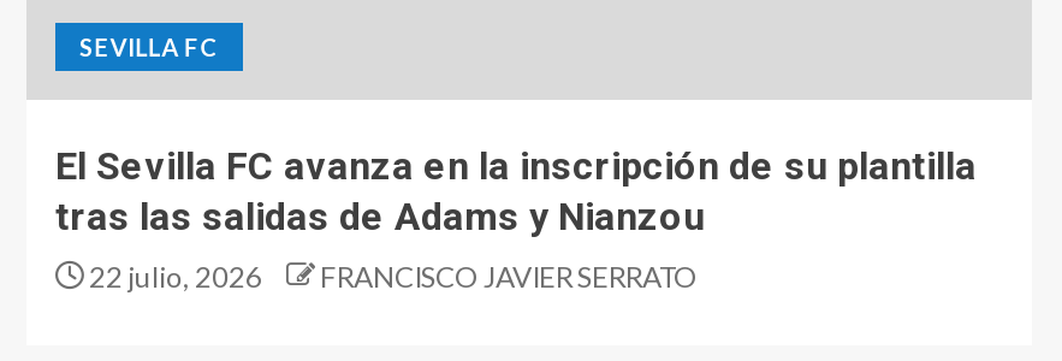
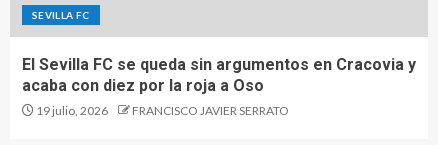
- El Sevilla FC avanza en la inscripción de su plantilla
- tras las salidas de Adams y Nianzou
- 22 julio, 2026
+ El Sevilla FC se queda sin argumentos en Cracovia y
+ acaba con diez por la roja a Oso
+ 19 julio, 2026
